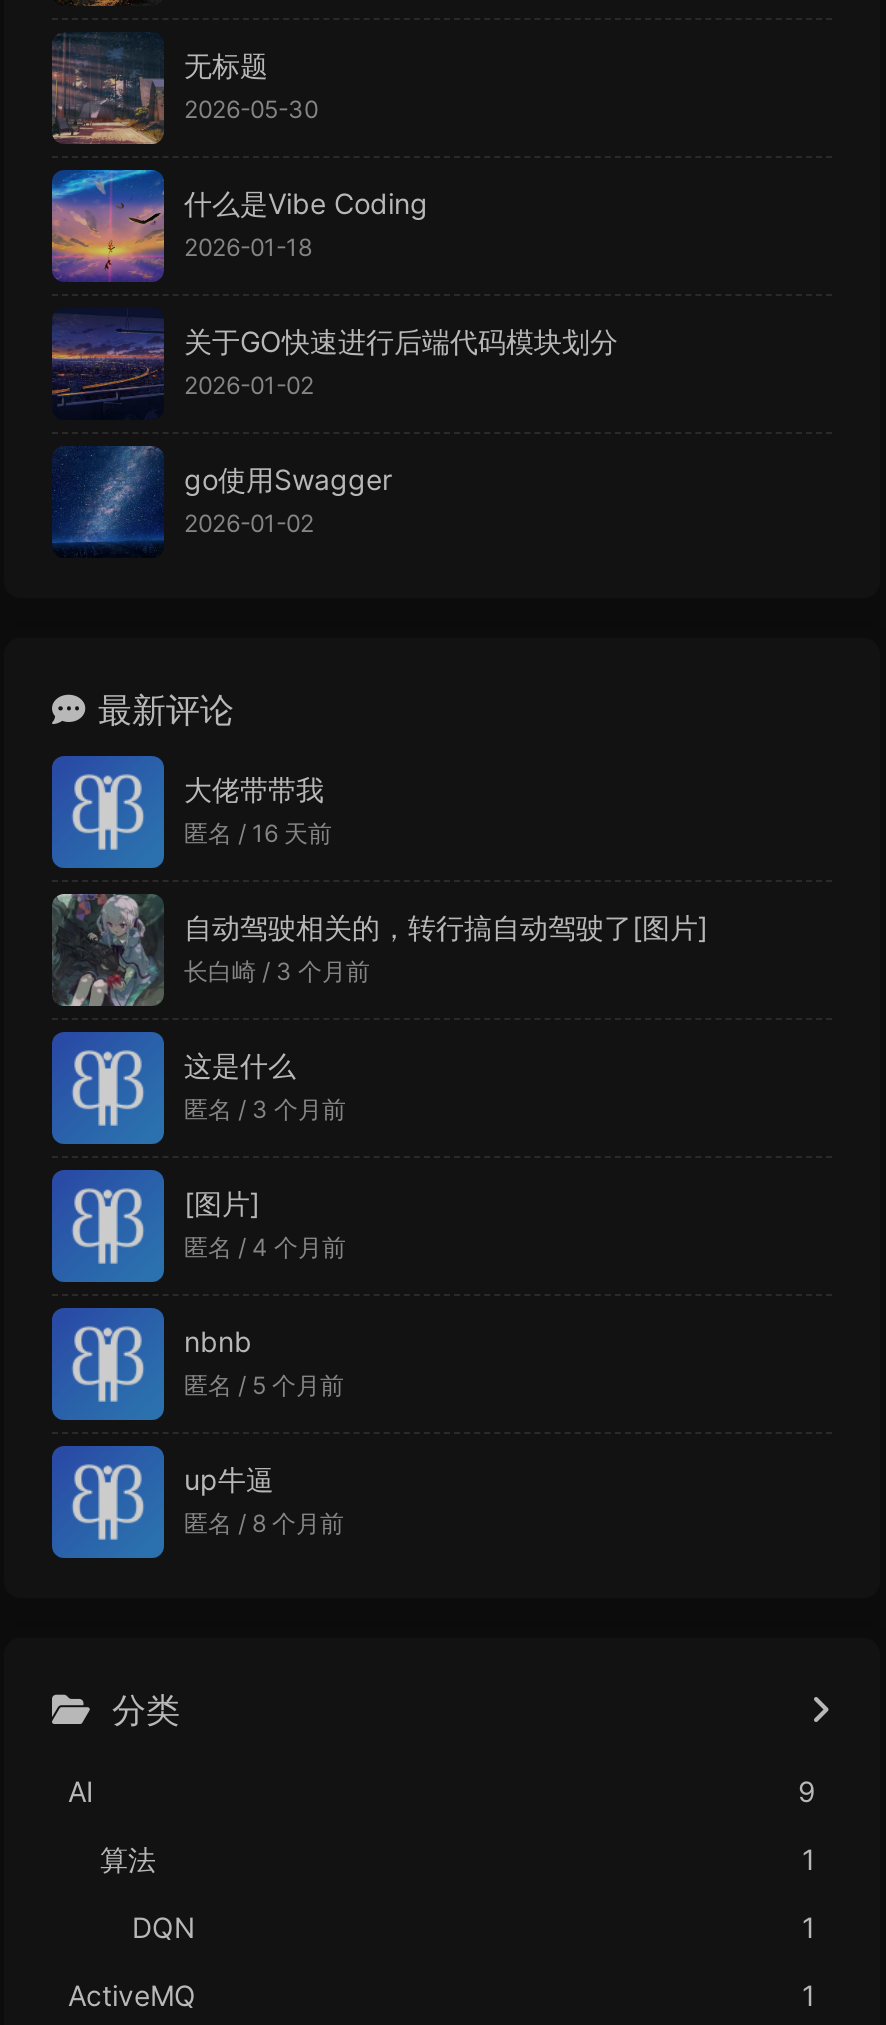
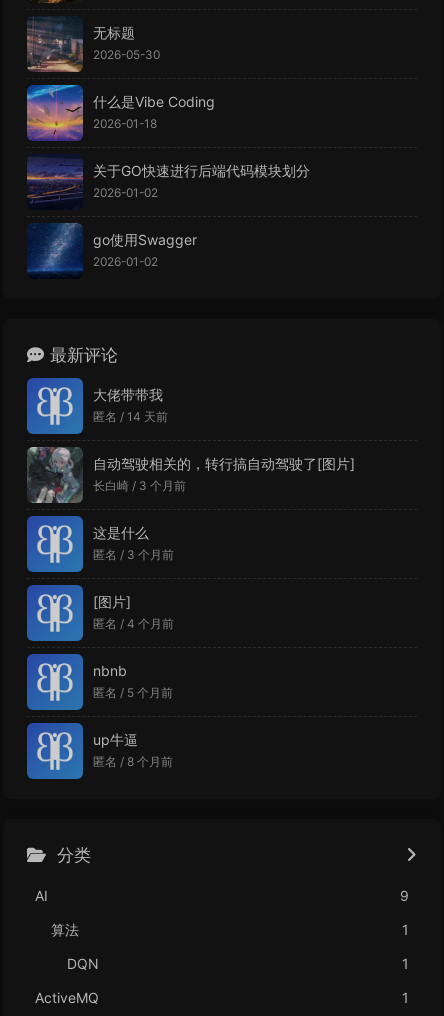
- 匿名 / 16 天前
+ 匿名 / 14 天前
